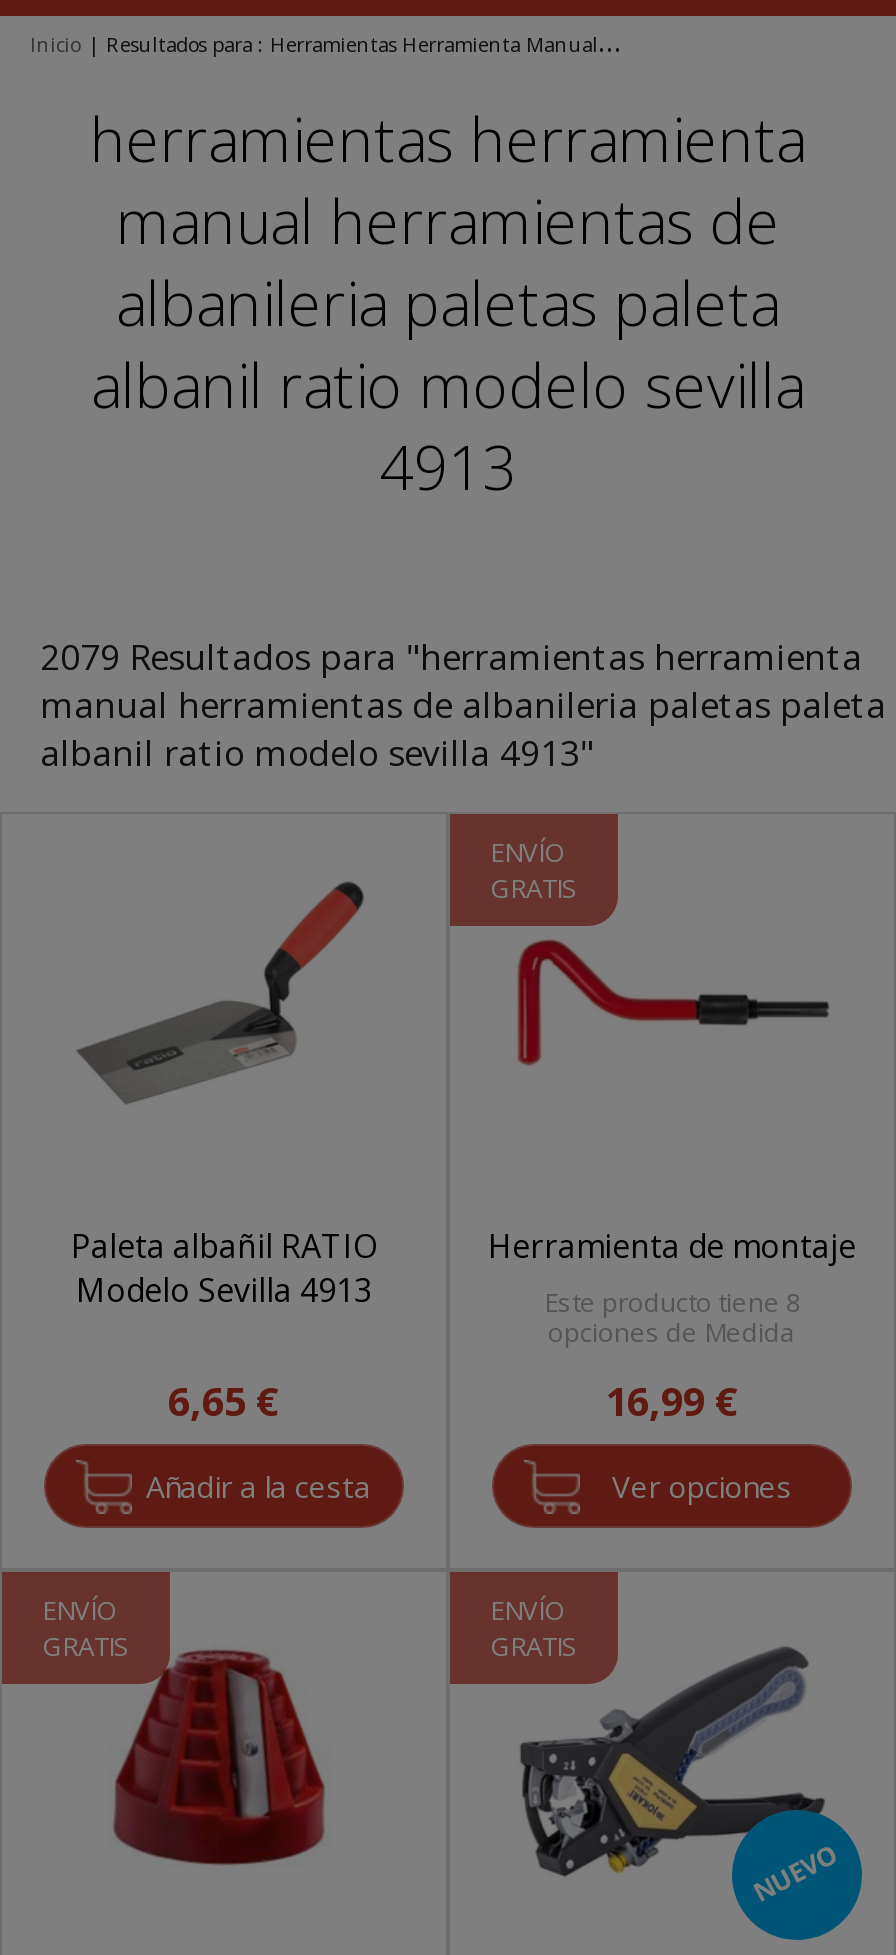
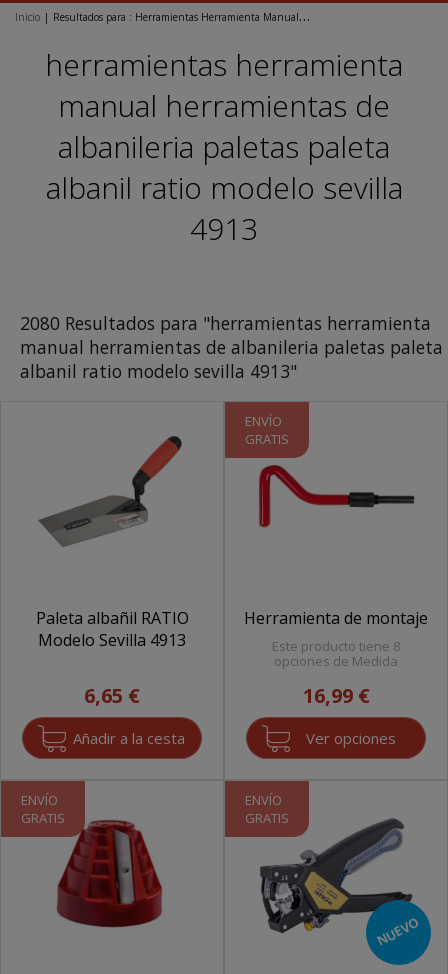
- 2079 Resultados para "herramientas herramienta
+ 2080 Resultados para "herramientas herramienta
